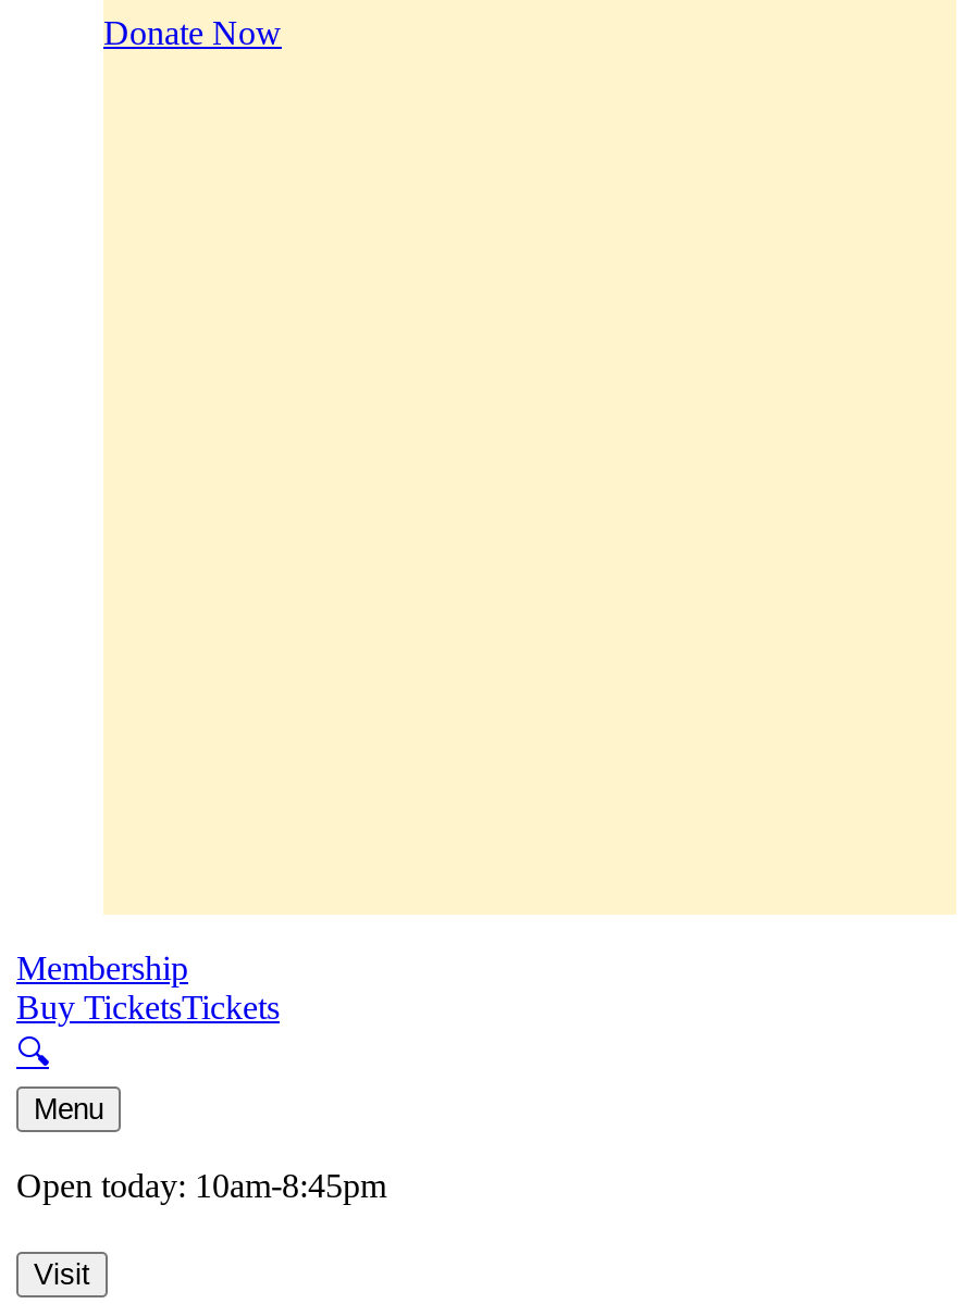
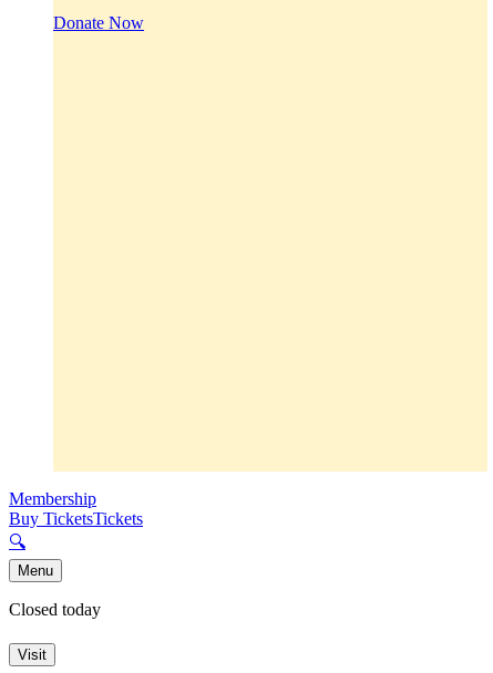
- Open today: 10am-8:45pm
+ Closed today
